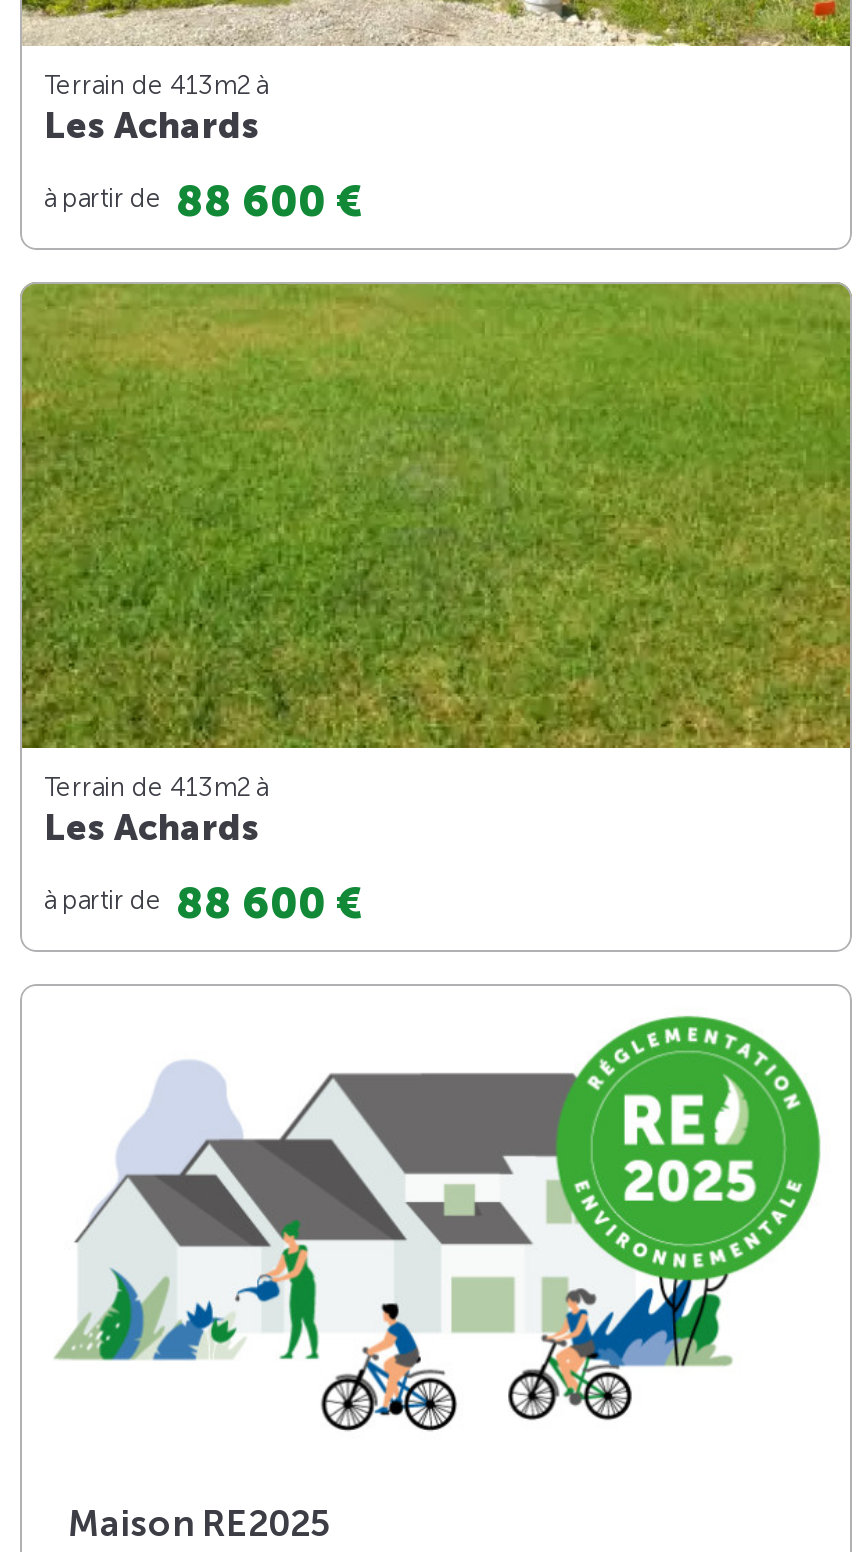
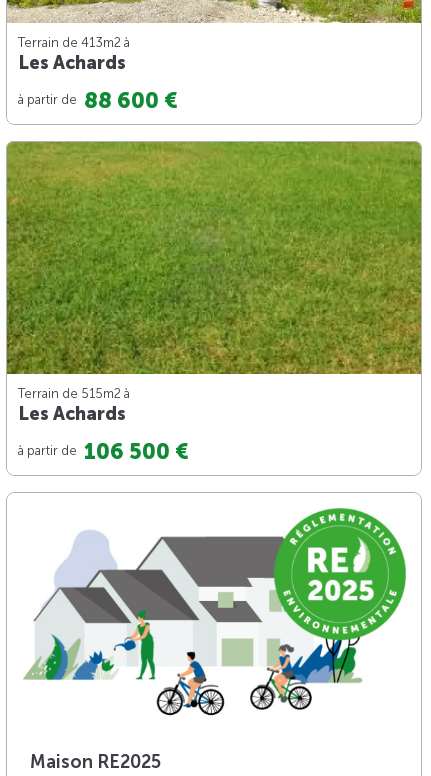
- Terrain de 413m2 à
+ Terrain de 515m2 à

- à partir de 88 600 €
+ à partir de 106 500 €
